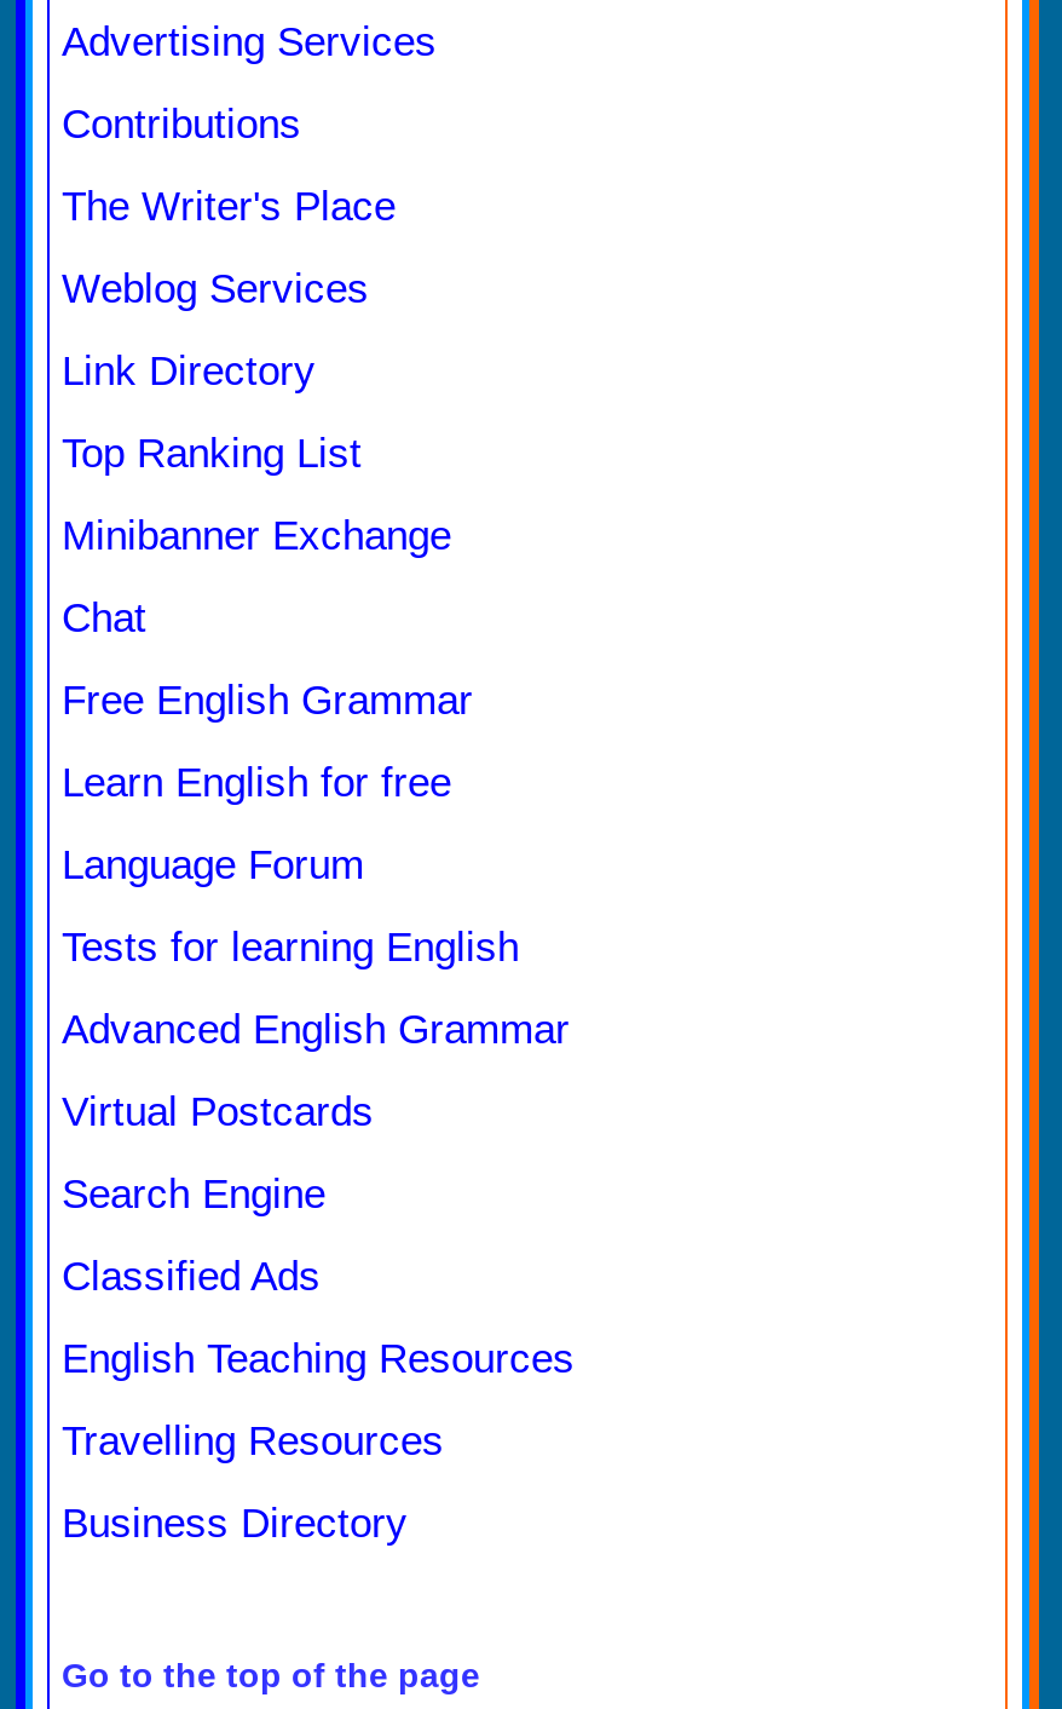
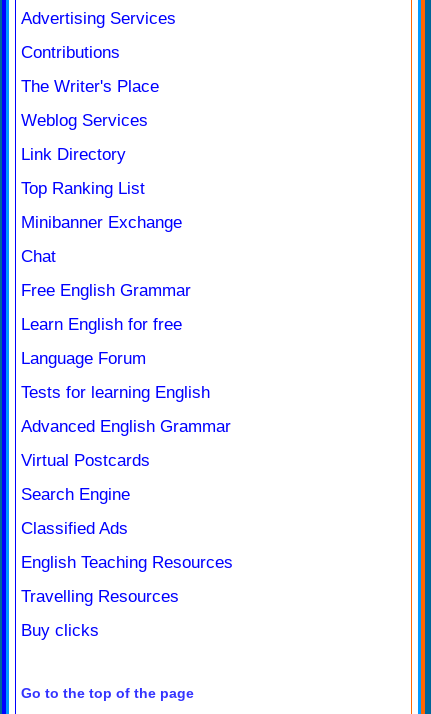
- Business Directory
+ Buy clicks
